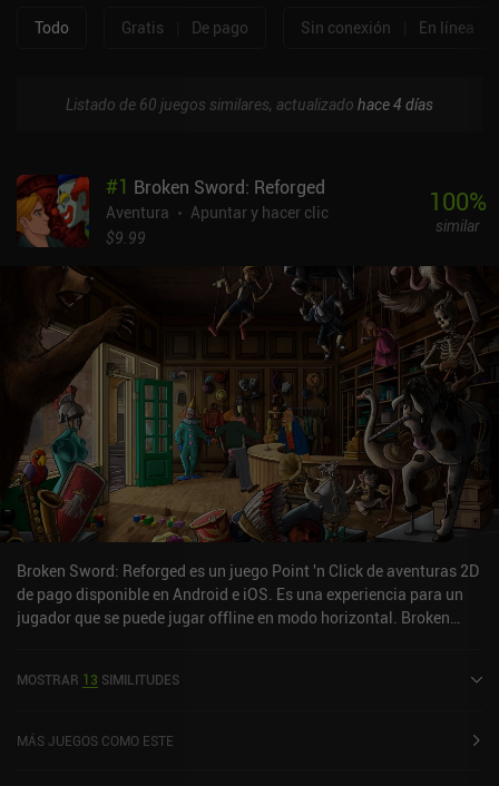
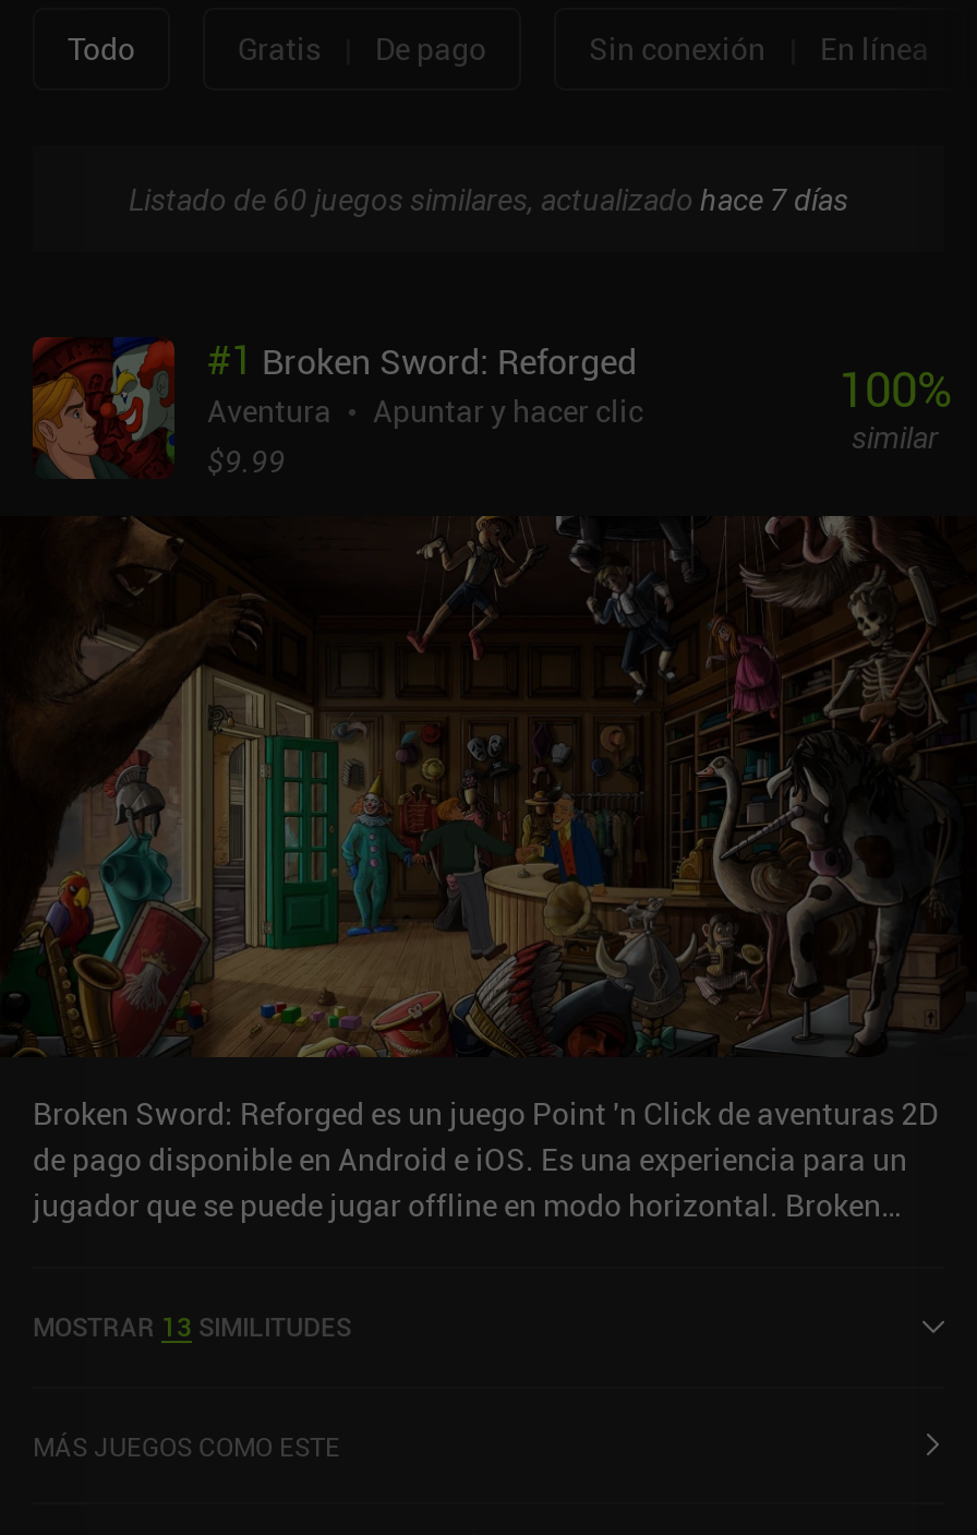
- Listado de 60 juegos similares, actualizado hace 4 días
+ Listado de 60 juegos similares, actualizado hace 7 días
